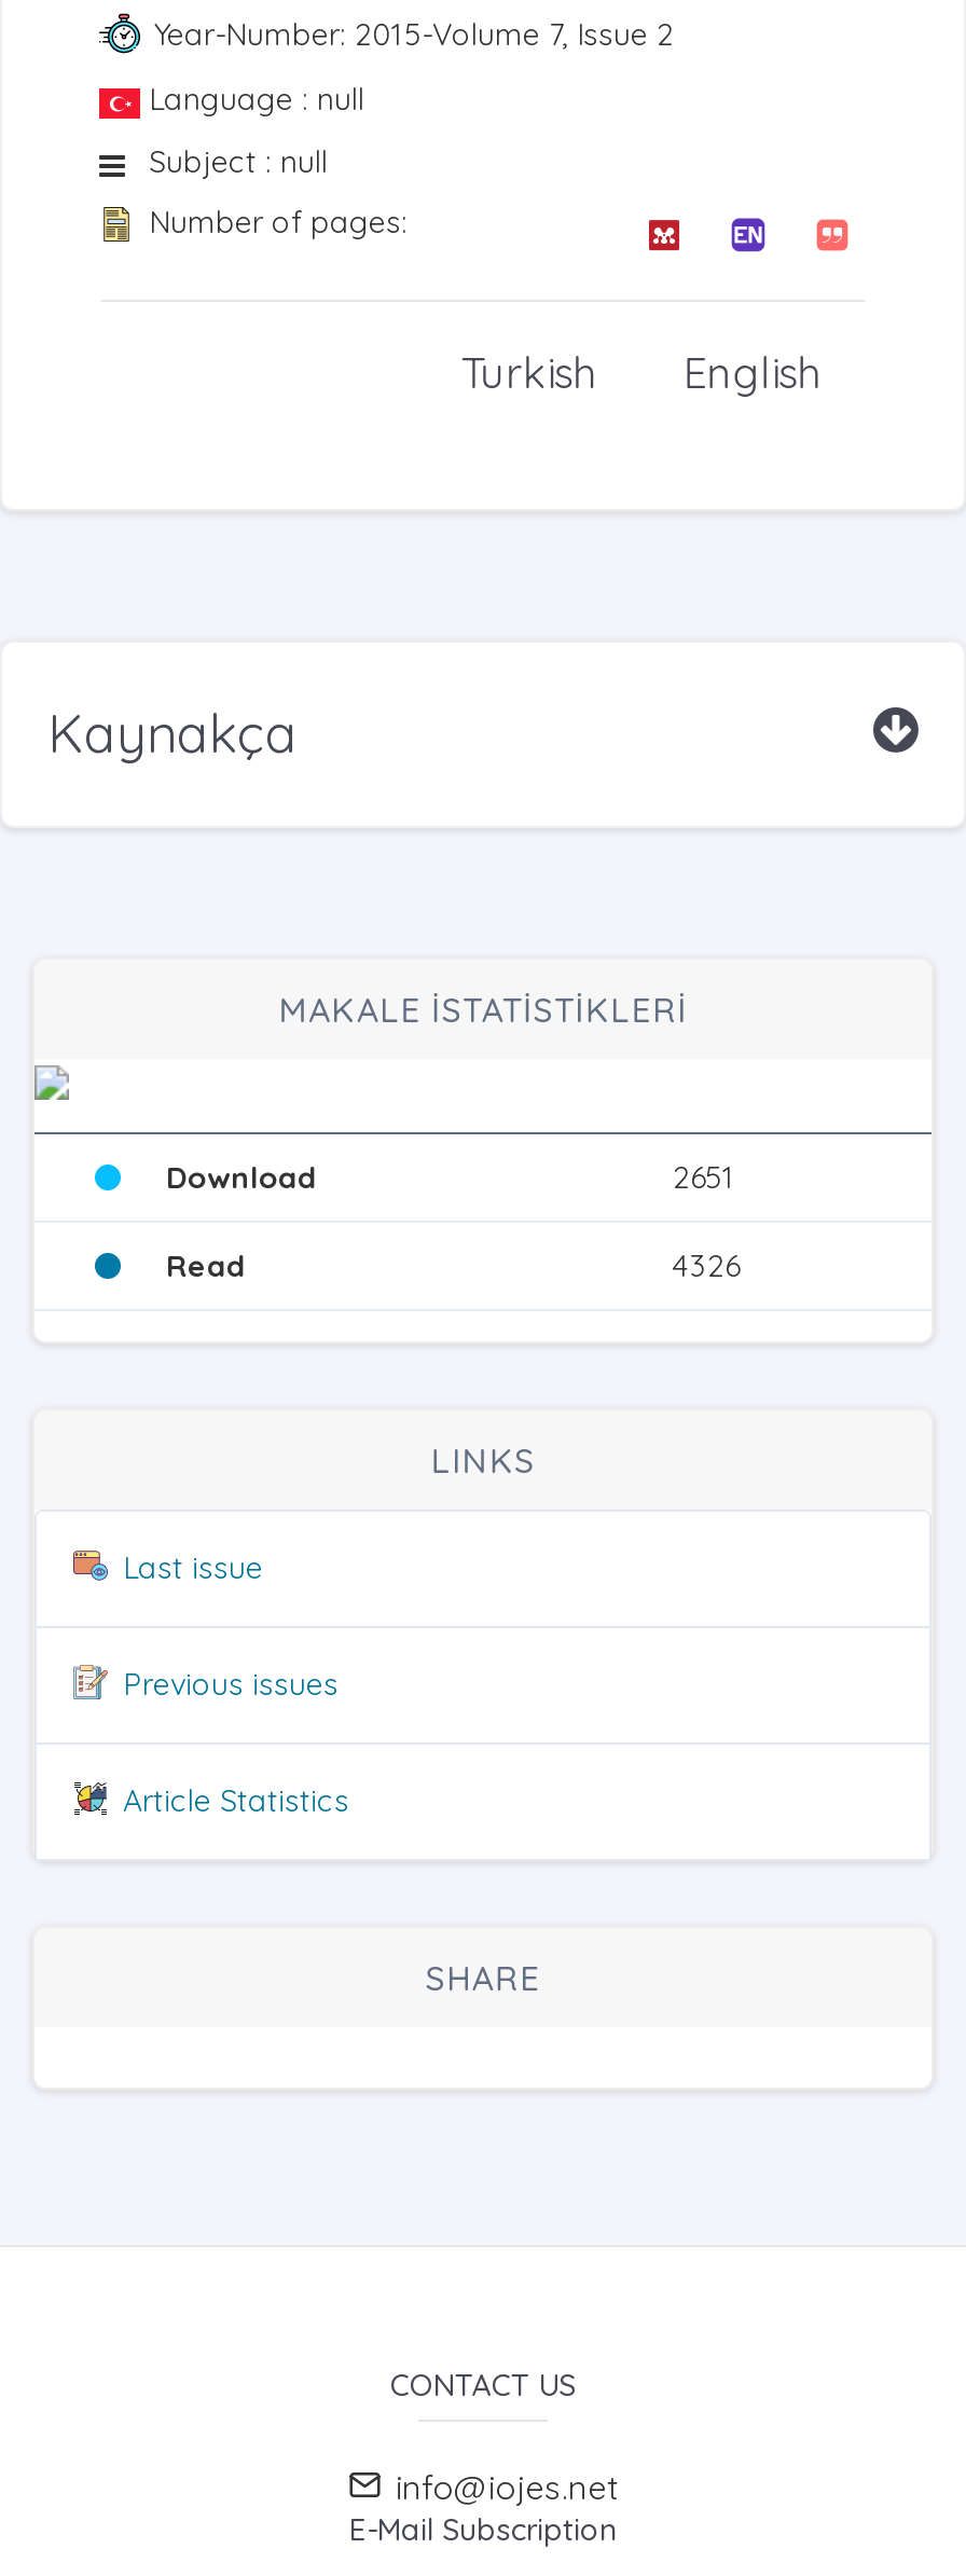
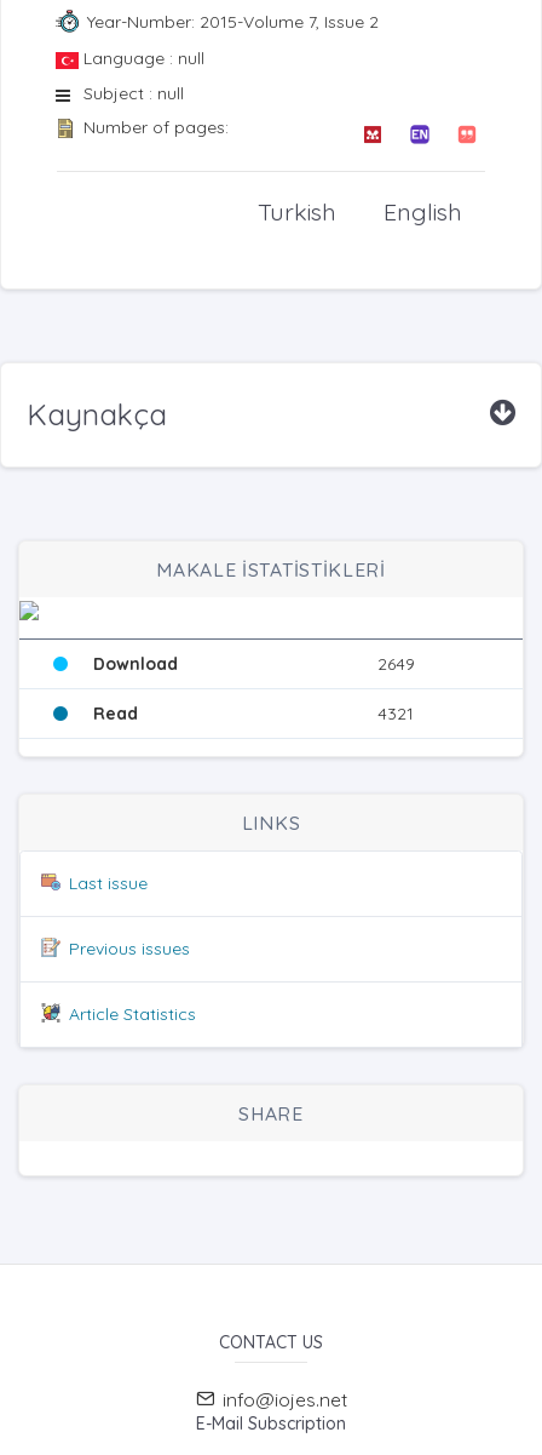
- 2651
+ 2649

- 4326
+ 4321
